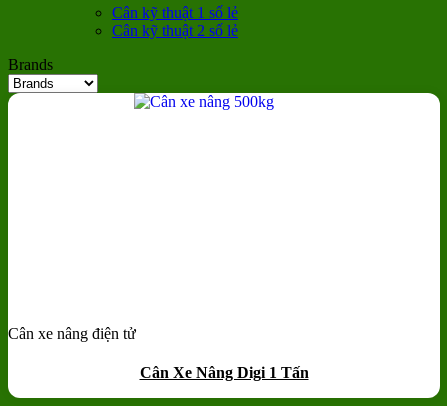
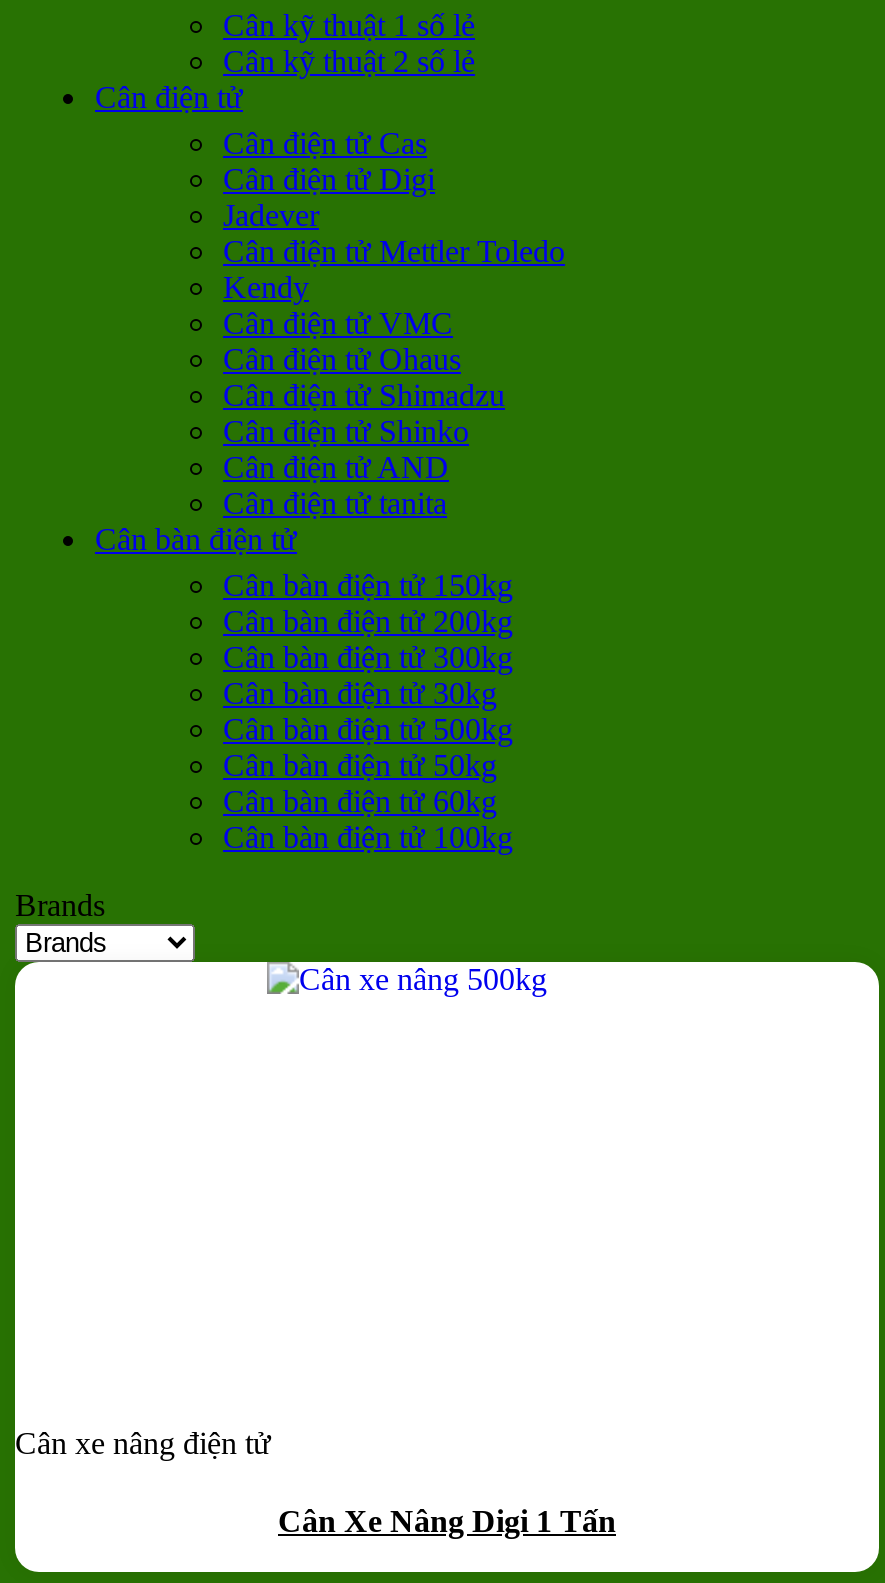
+ Cân điện tử
+ Cân điện tử Cas
+ Cân điện tử Digi
+ Jadever
+ Cân điện tử Mettler Toledo
+ Kendy
+ Cân điện tử VMC
+ Cân điện tử Ohaus
+ Cân điện tử Shimadzu
+ Cân điện tử Shinko
+ Cân điện tử AND
+ Cân điện tử tanita
+ Cân bàn điện tử
+ Cân bàn điện tử 150kg
+ Cân bàn điện tử 200kg
+ Cân bàn điện tử 300kg
+ Cân bàn điện tử 30kg
+ Cân bàn điện tử 500kg
+ Cân bàn điện tử 50kg
+ Cân bàn điện tử 60kg
+ Cân bàn điện tử 100kg
